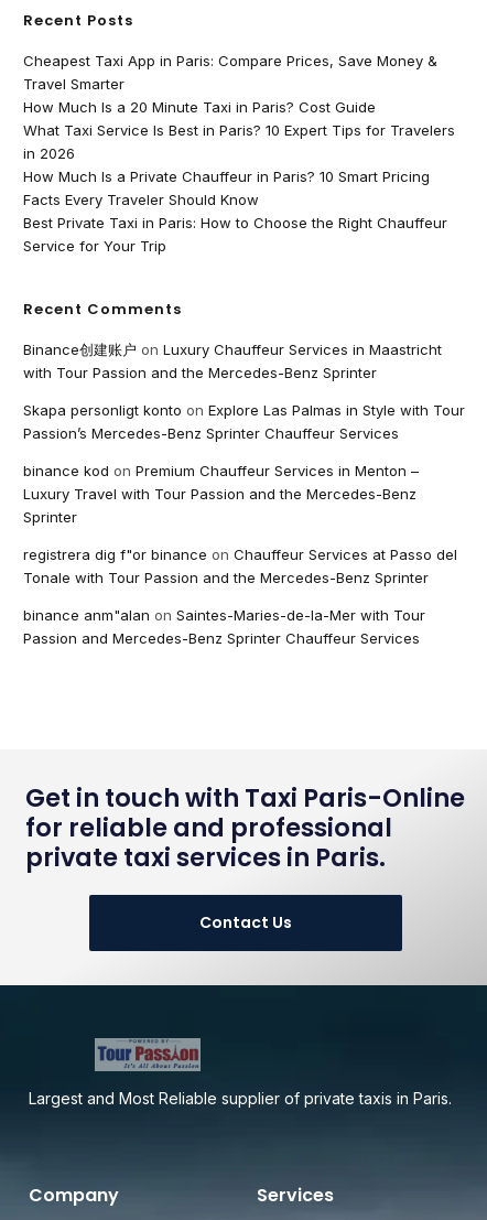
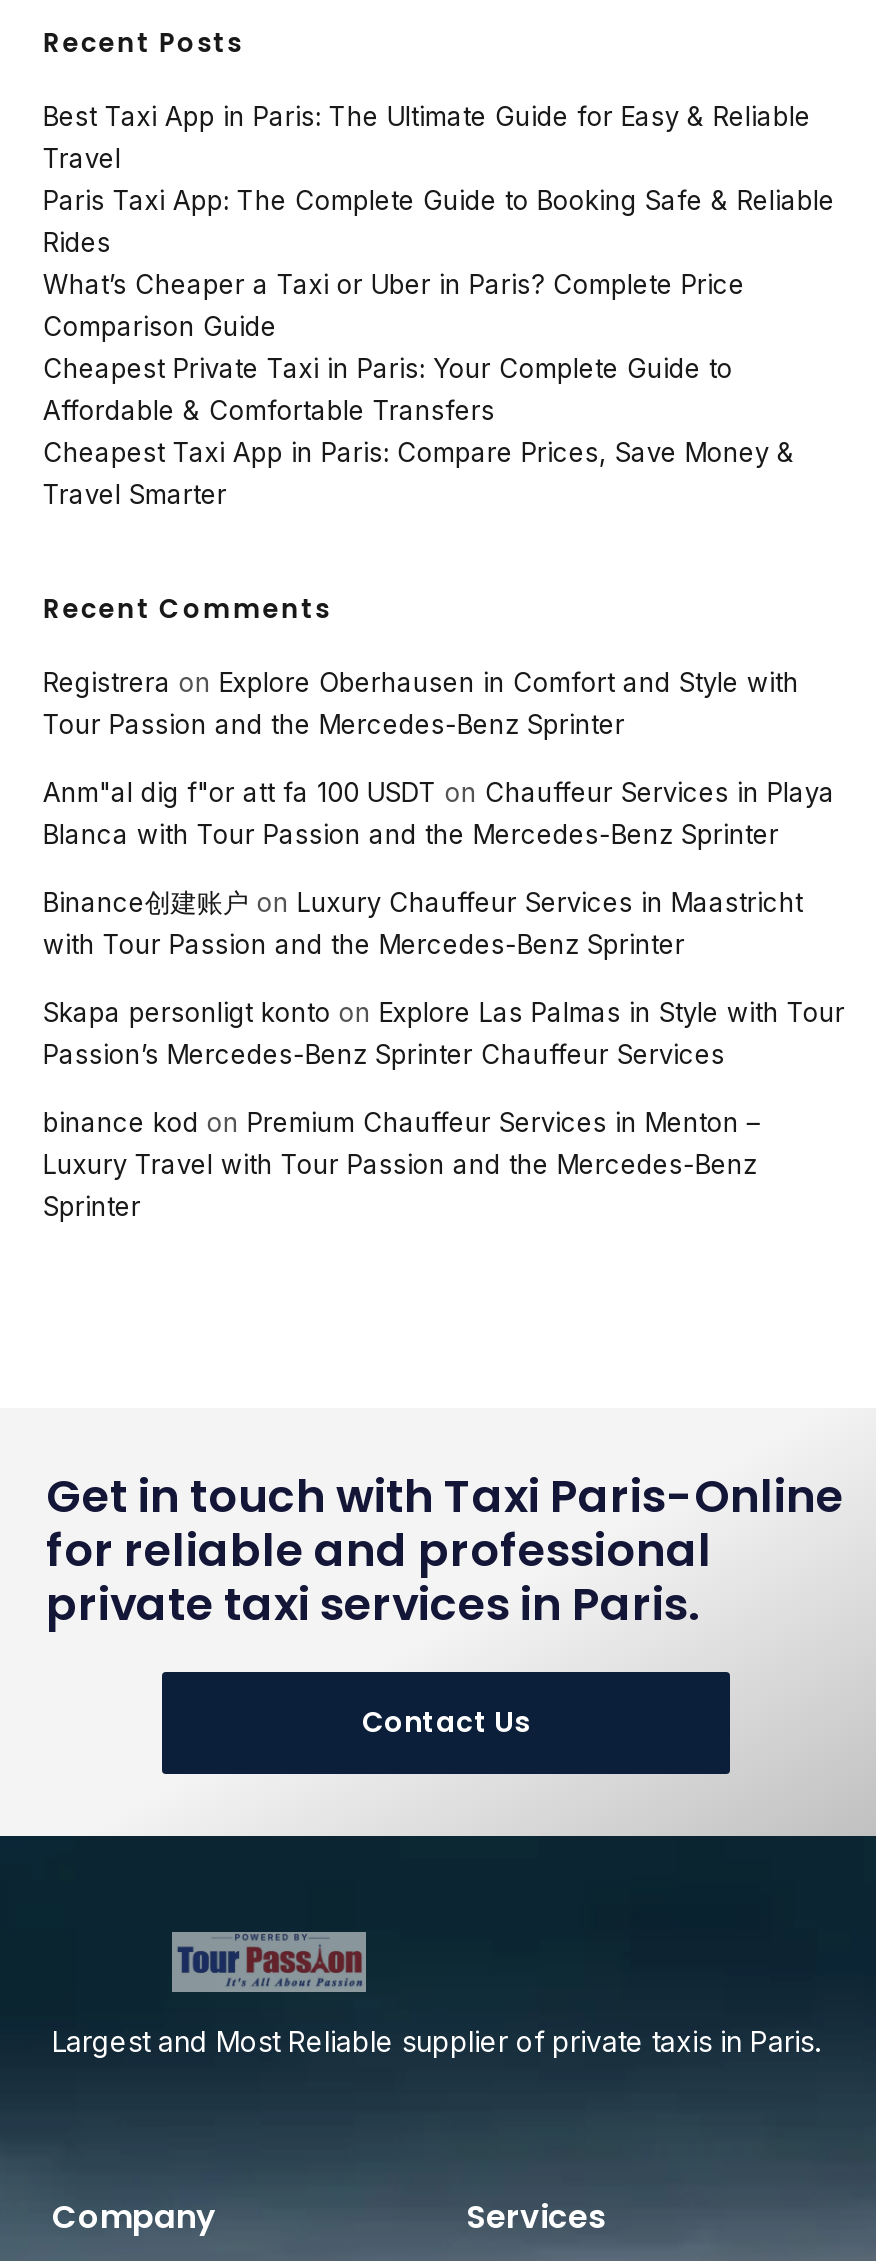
+ Best Taxi App in Paris: The Ultimate Guide for Easy & Reliable
+ Travel
+ Paris Taxi App: The Complete Guide to Booking Safe & Reliable
+ Rides
+ What’s Cheaper a Taxi or Uber in Paris? Complete Price
+ Comparison Guide
+ Cheapest Private Taxi in Paris: Your Complete Guide to
+ Affordable & Comfortable Transfers

moved down: Cheapest Taxi App in Paris: Compare Prices, Save Money & | Travel Smarter

- How Much Is a 20 Minute Taxi in Paris? Cost Guide
- What Taxi Service Is Best in Paris? 10 Expert Tips for Travelers
- in 2026
- How Much Is a Private Chauffeur in Paris? 10 Smart Pricing
- Facts Every Traveler Should Know
- Best Private Taxi in Paris: How to Choose the Right Chauffeur
- Service for Your Trip

+ Registrera on Explore Oberhausen in Comfort and Style with
+ Tour Passion and the Mercedes-Benz Sprinter
+ Anm"al dig f"or att fa 100 USDT on Chauffeur Services in Playa
+ Blanca with Tour Passion and the Mercedes-Benz Sprinter

moved down: Binance创建账户on Luxury Chauffeur Services in Maastricht | with Tour Passion and the Mercedes-Benz Sprinter | Skapa personligt konto on Explore Las Palmas in Style with Tour | Passion’s Mercedes-Benz Sprinter Chauffeur Services | binance kod on Premium Chauffeur Services in Menton – | Luxury Travel with Tour Passion and the Mercedes-Benz | Sprinter

- registrera dig f"or binance on Chauffeur Services at Passo del
- Tonale with Tour Passion and the Mercedes-Benz Sprinter
- binance anm"alan on Saintes-Maries-de-la-Mer with Tour
- Passion and Mercedes-Benz Sprinter Chauffeur Services
